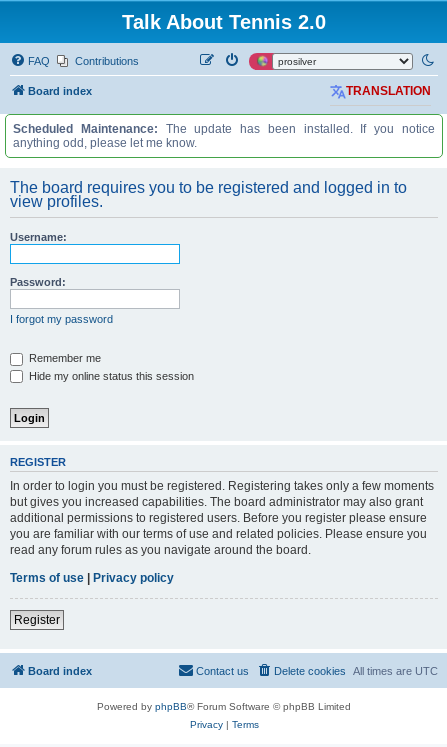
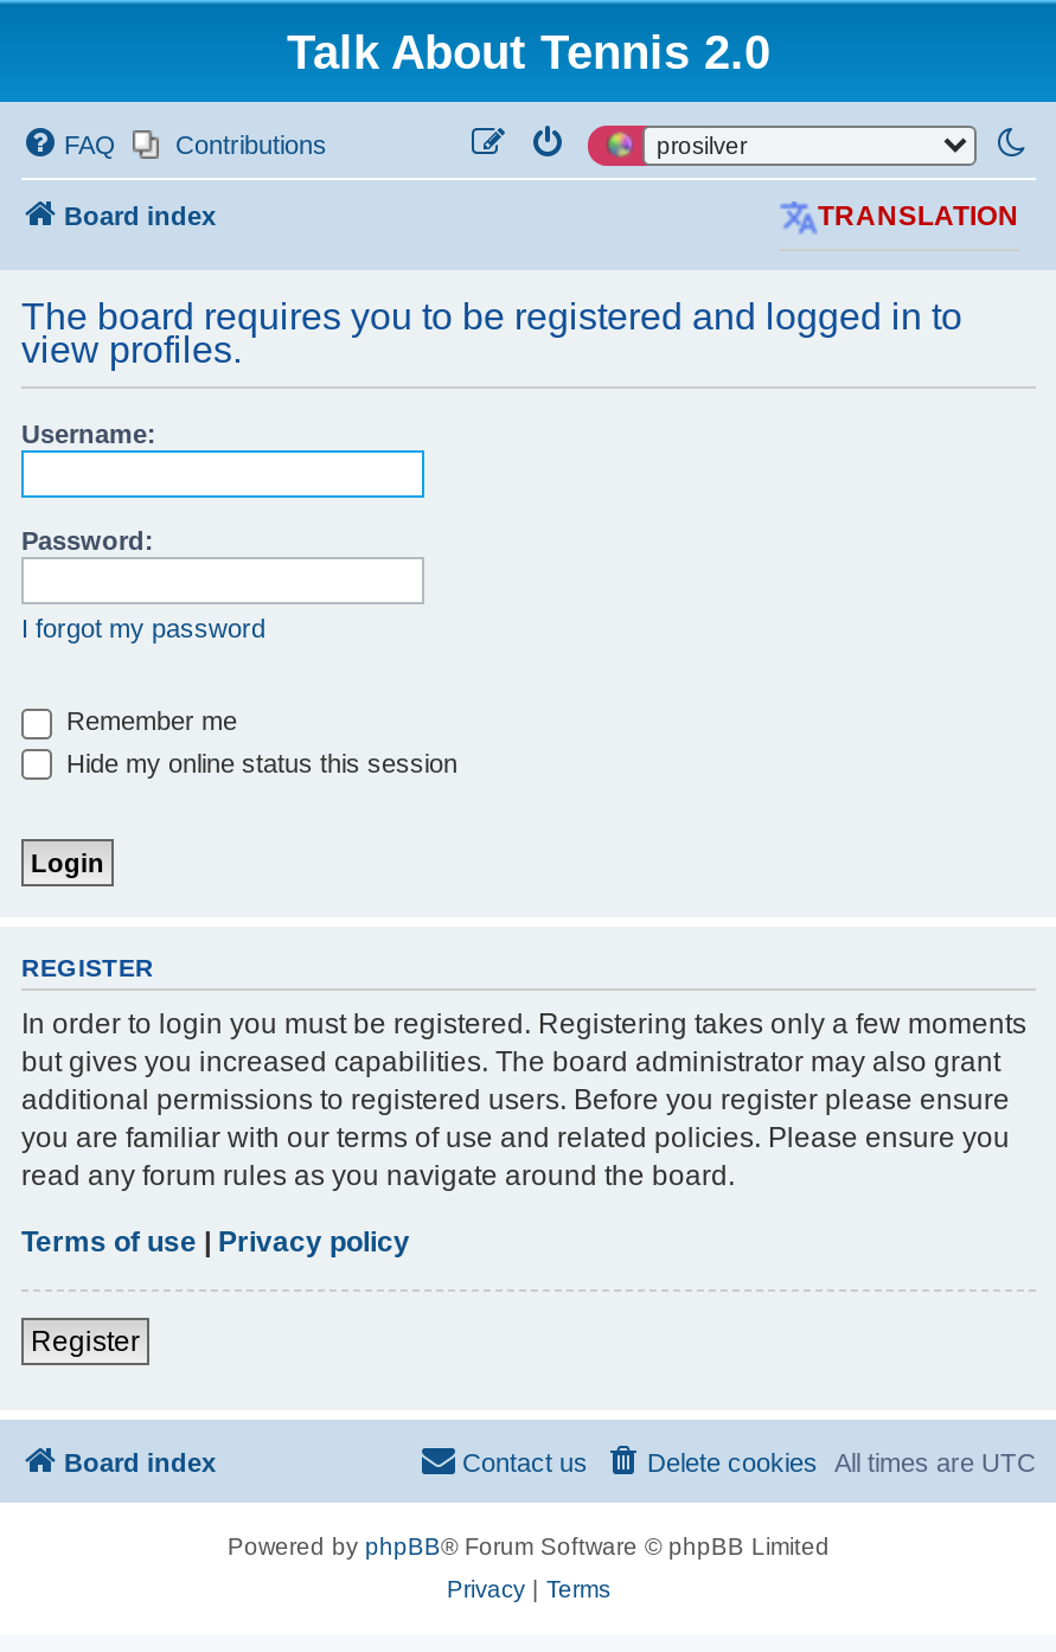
- Scheduled Maintenance: The update has been installed. If you notice
- anything odd, please let me know.
